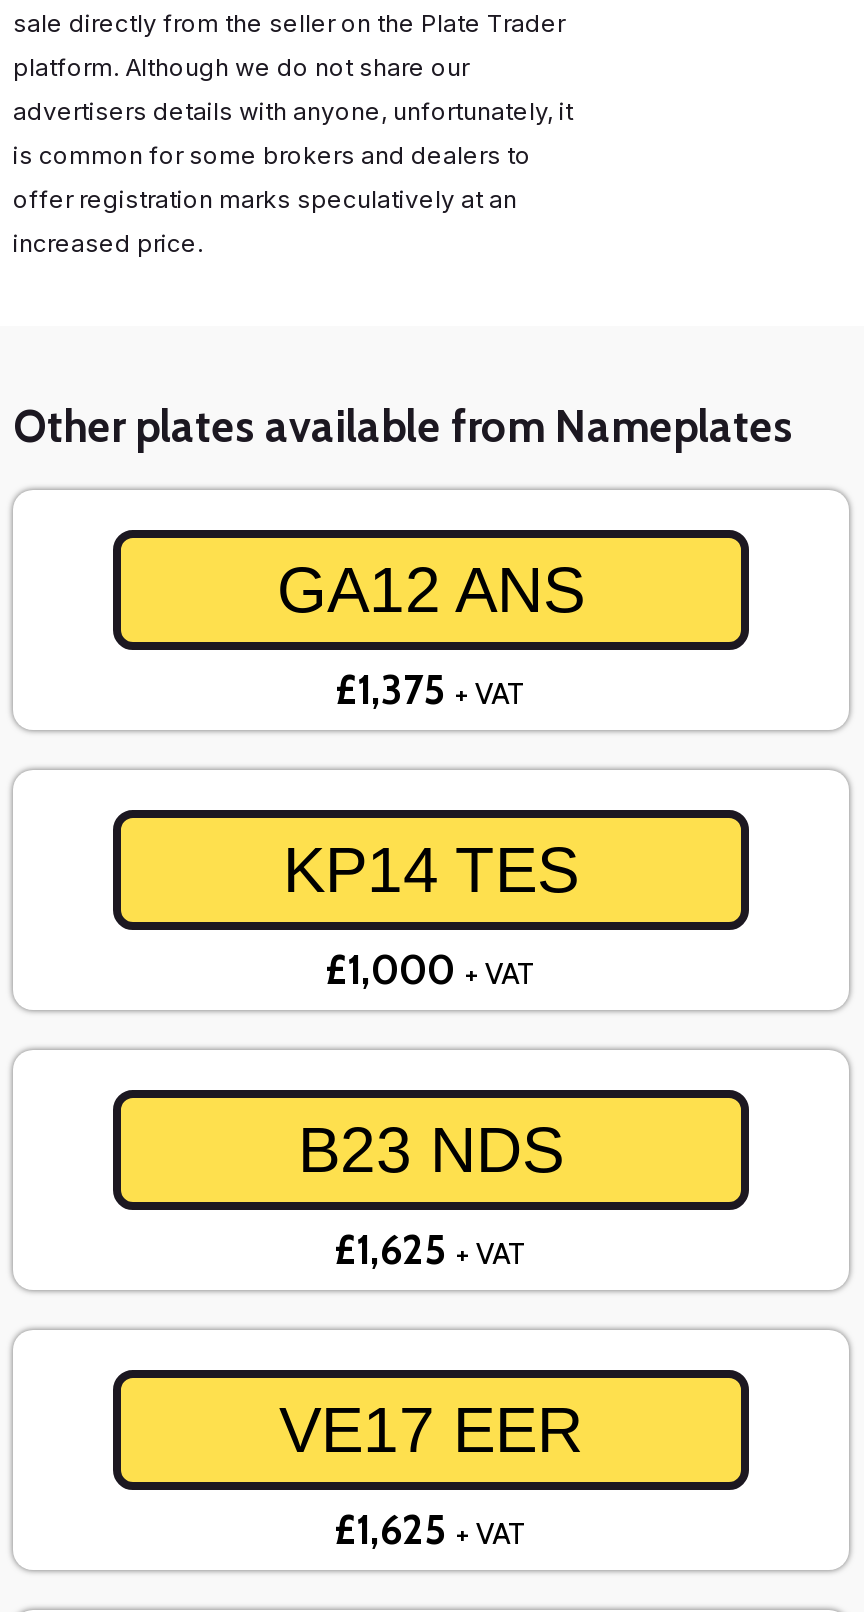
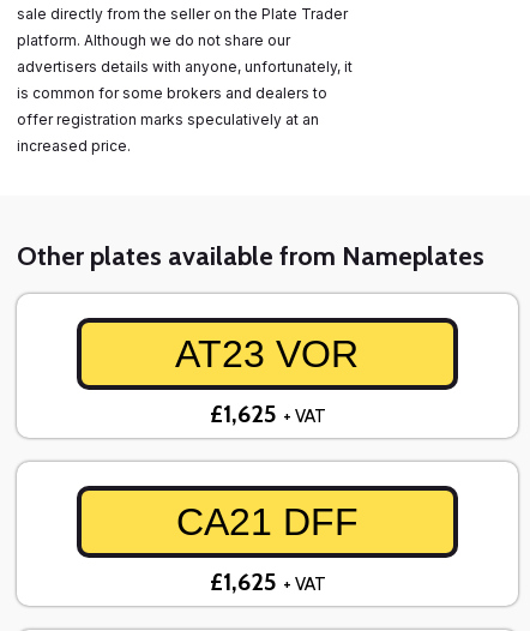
- GA12 ANS
- £1,375 + VAT
- KP14 TES
- £1,000 + VAT
- B23 NDS
+ AT23 VOR

- VE17 EER
+ CA21 DFF
